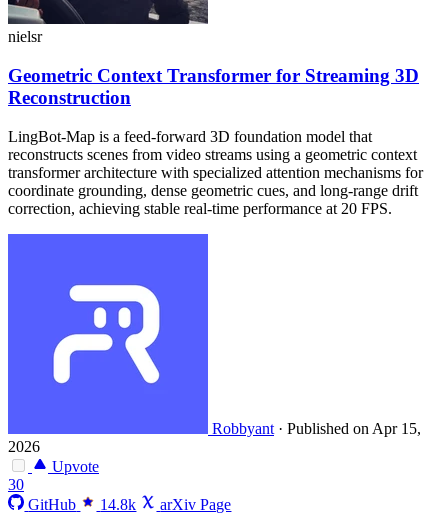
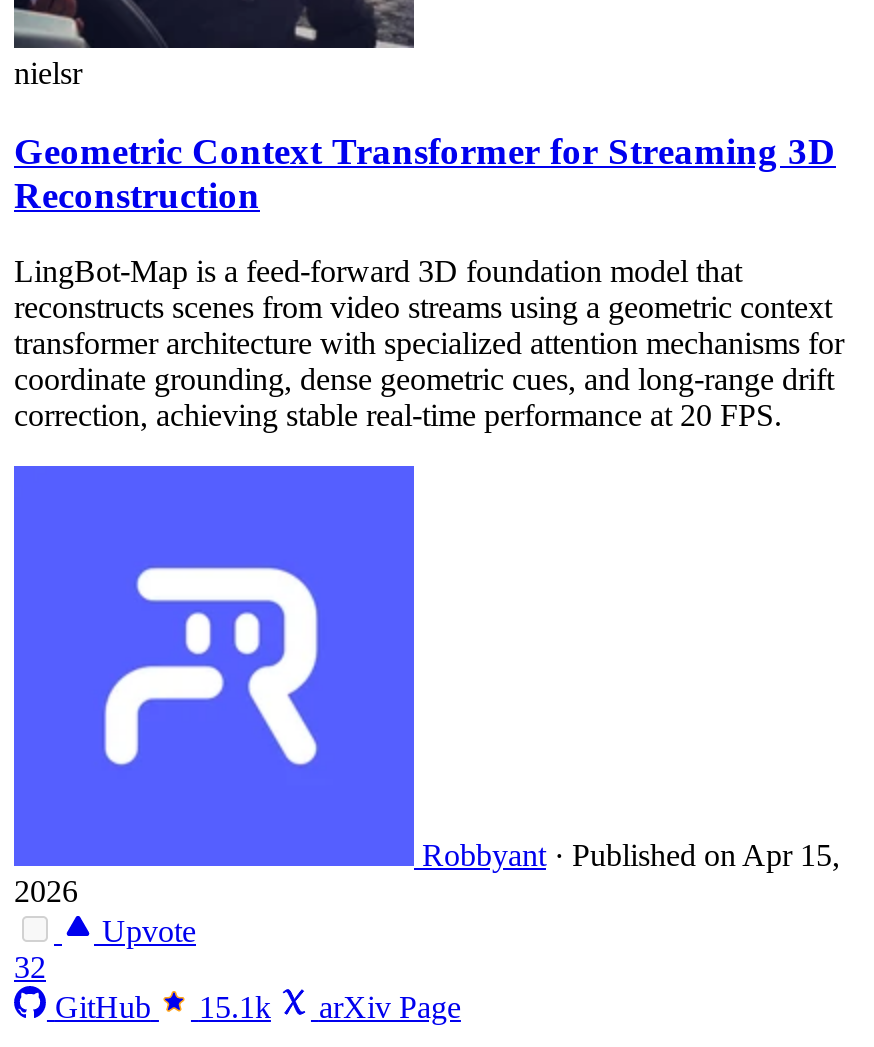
- 30
+ 32

- GitHub 14.8k arXiv Page
+ GitHub 15.1k arXiv Page
